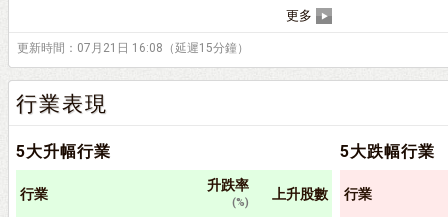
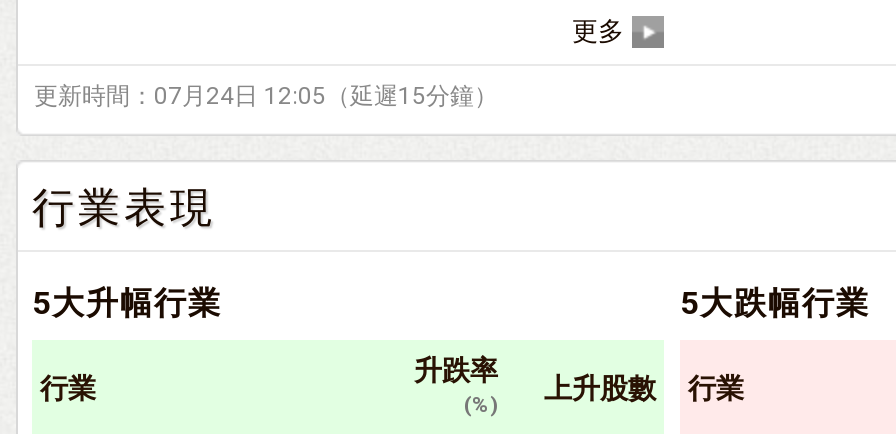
- 更新時間：07月21日 16:08（延遲15分鐘）
+ 更新時間：07月24日 12:05（延遲15分鐘）
